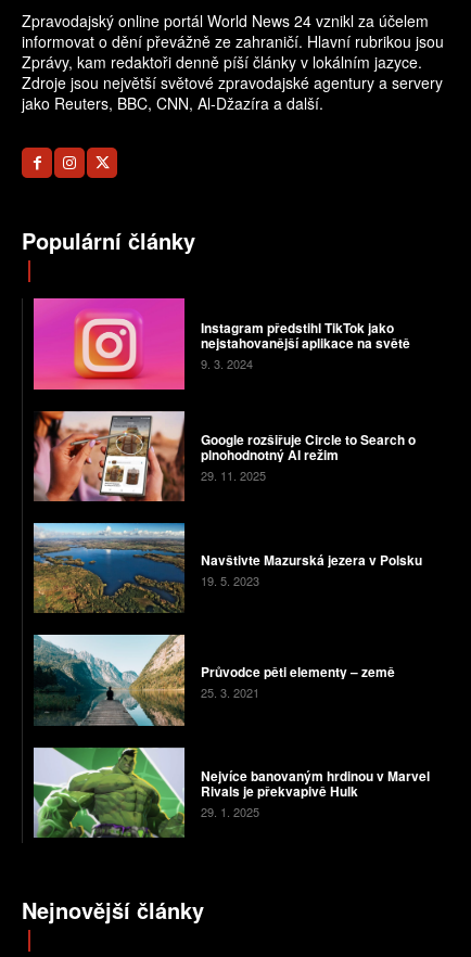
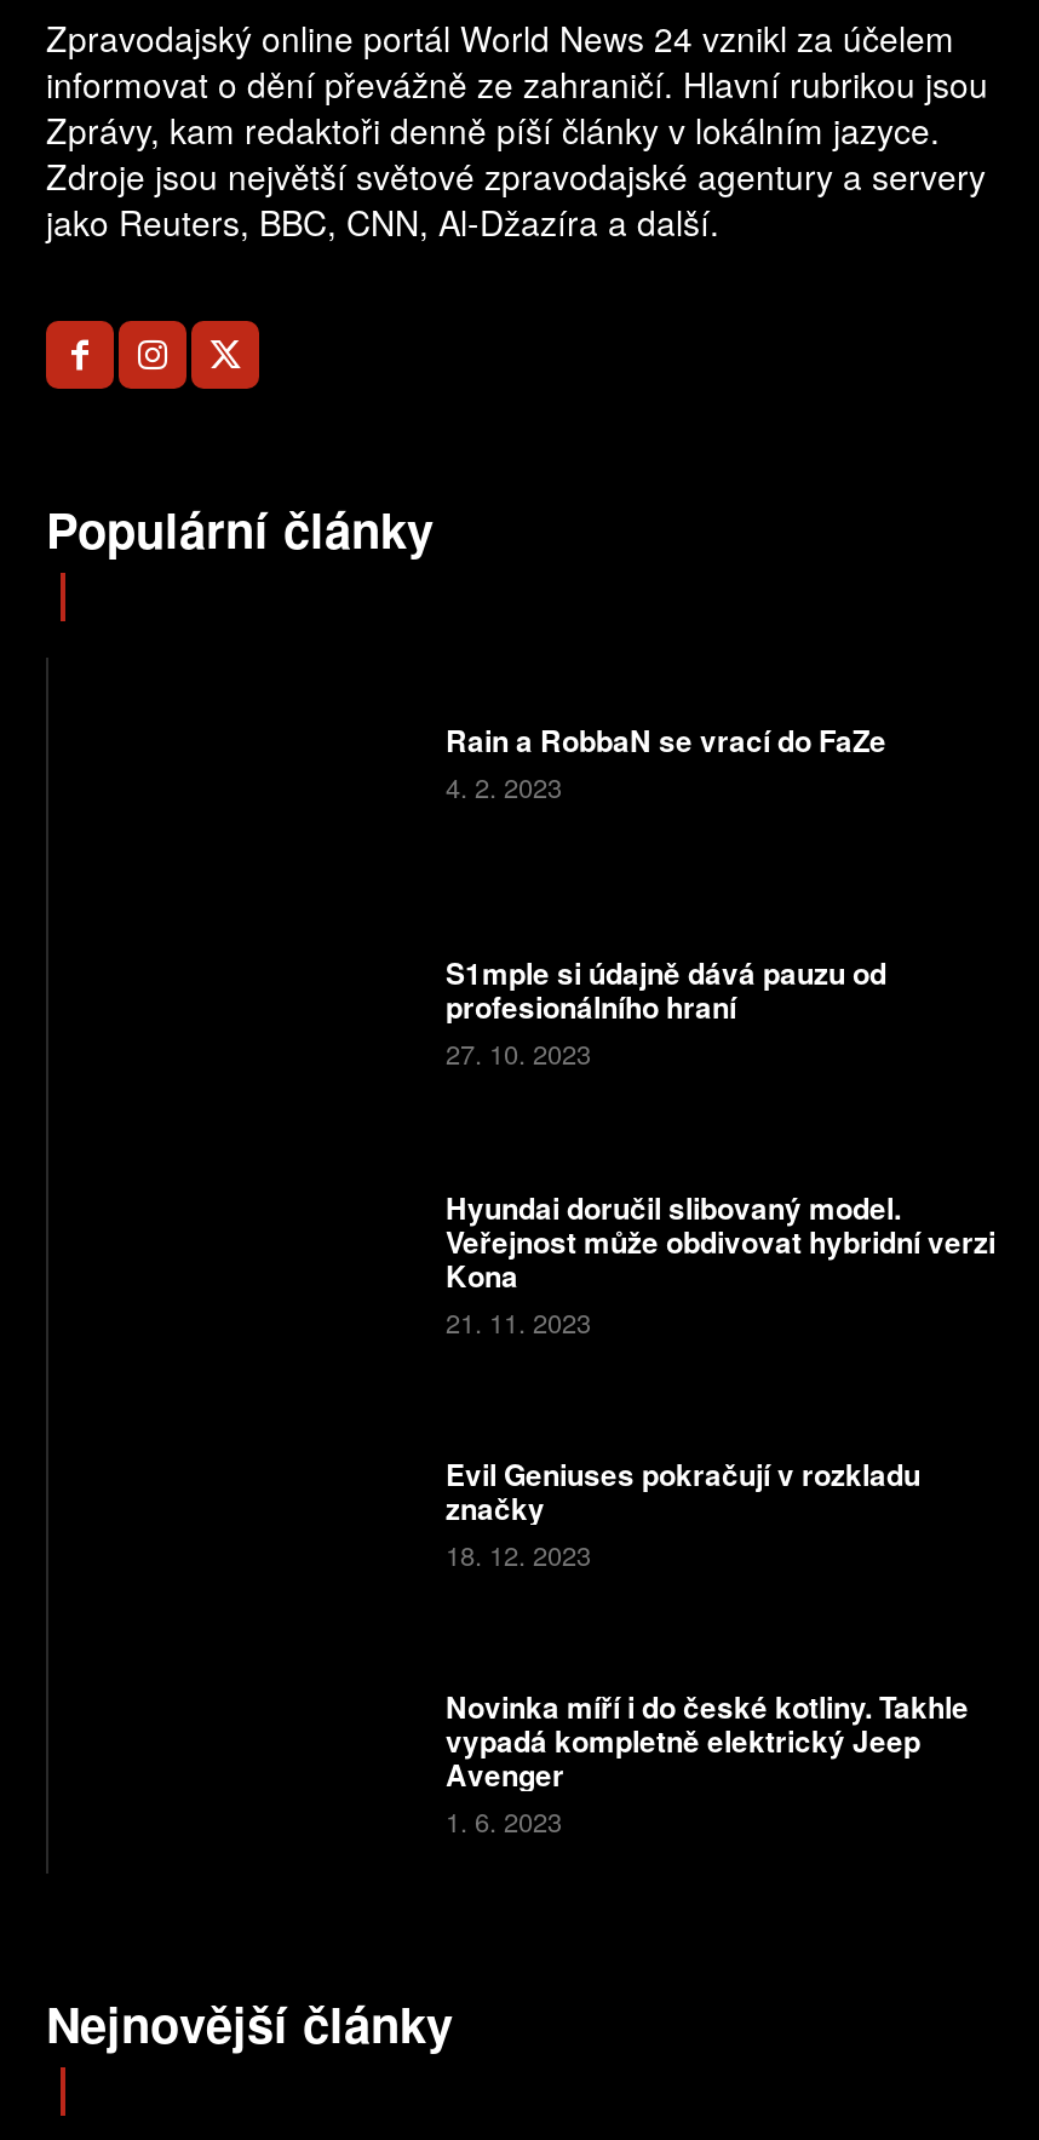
- [image]

- Instagram předstihl TikTok jako
- nejstahovanější aplikace na světě
- 9. 3. 2024
+ Rain a RobbaN se vrací do FaZe
+ 4. 2. 2023

- [image]

- Google rozšiřuje Circle to Search o
- plnohodnotný AI režim
- 29. 11. 2025
+ S1mple si údajně dává pauzu od
+ profesionálního hraní
+ 27. 10. 2023

- [image]

- Navštivte Mazurská jezera v Polsku
- 19. 5. 2023
+ Hyundai doručil slibovaný model.
+ Veřejnost může obdivovat hybridní verzi
+ Kona
+ 21. 11. 2023

- [image]

- Průvodce pěti elementy – země
- 25. 3. 2021
+ Evil Geniuses pokračují v rozkladu
+ značky
+ 18. 12. 2023

- [image]

- Nejvíce banovaným hrdinou v Marvel
- Rivals je překvapivě Hulk
- 29. 1. 2025
+ Novinka míří i do české kotliny. Takhle
+ vypadá kompletně elektrický Jeep
+ Avenger
+ 1. 6. 2023
